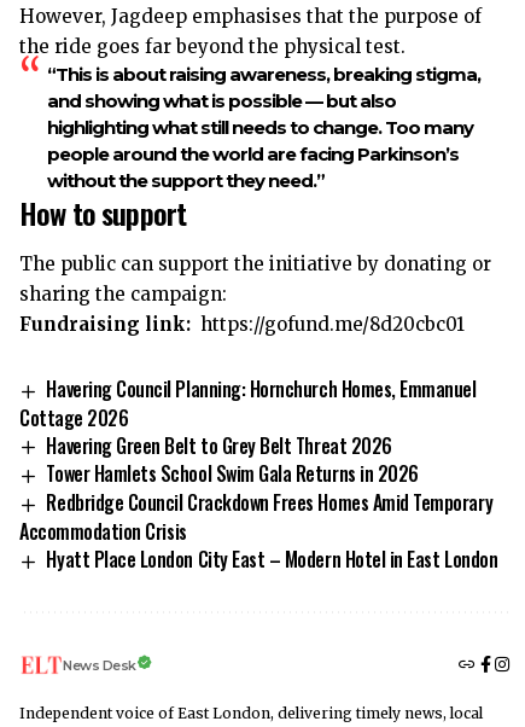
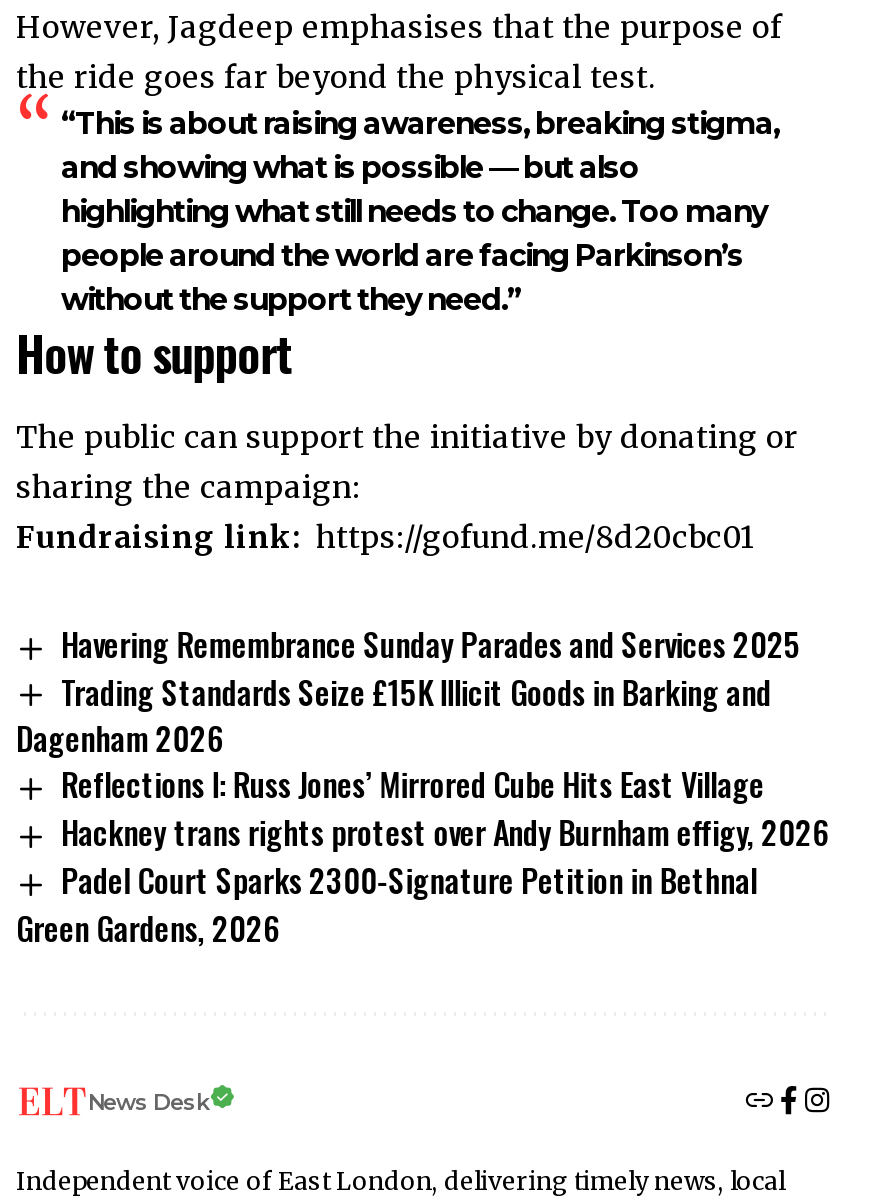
- Havering Council Planning: Hornchurch Homes, Emmanuel
- Cottage 2026
- Havering Green Belt to Grey Belt Threat 2026
- Tower Hamlets School Swim Gala Returns in 2026
- Redbridge Council Crackdown Frees Homes Amid Temporary
- Accommodation Crisis
- Hyatt Place London City East – Modern Hotel in East London
+ Havering Remembrance Sunday Parades and Services 2025
+ Trading Standards Seize £15K Illicit Goods in Barking and
+ Dagenham 2026
+ Reflections I: Russ Jones’ Mirrored Cube Hits East Village
+ Hackney trans rights protest over Andy Burnham effigy, 2026
+ Padel Court Sparks 2300-Signature Petition in Bethnal
+ Green Gardens, 2026
